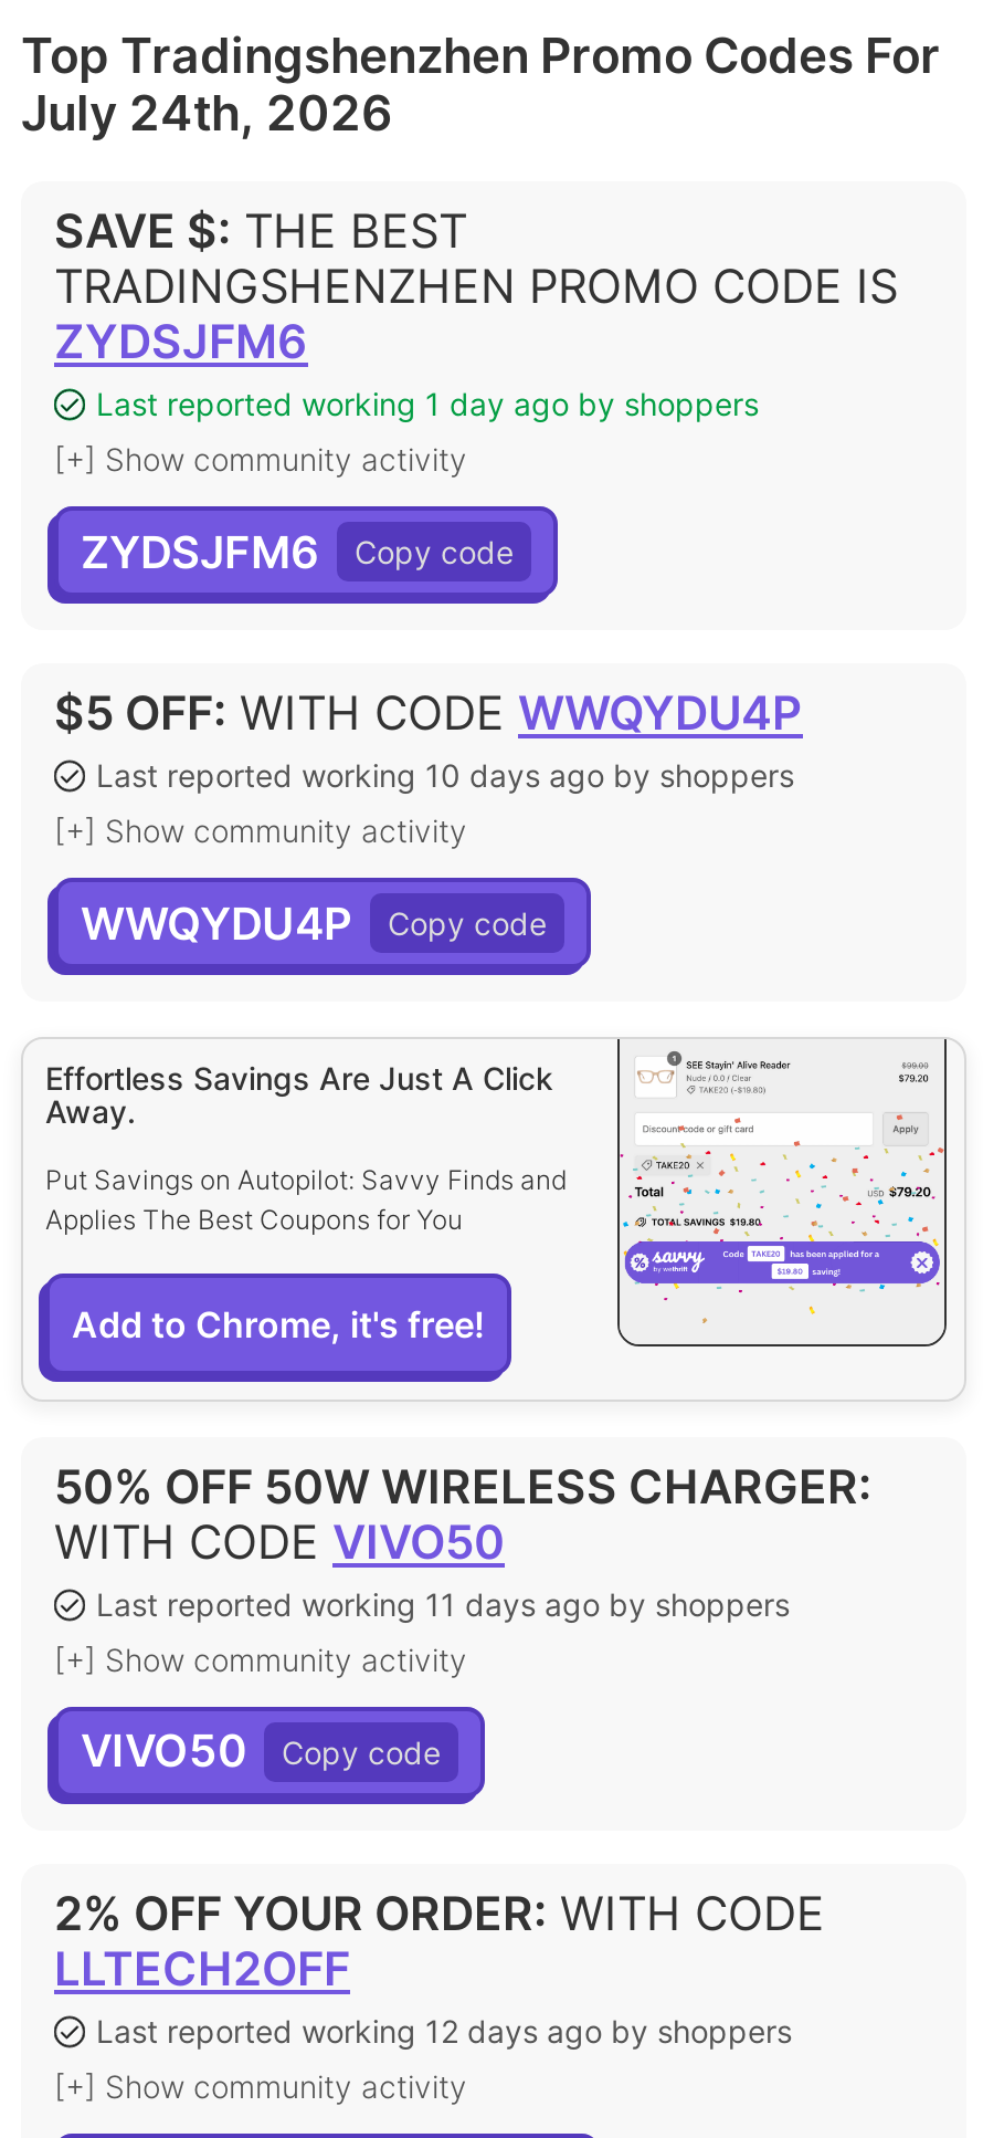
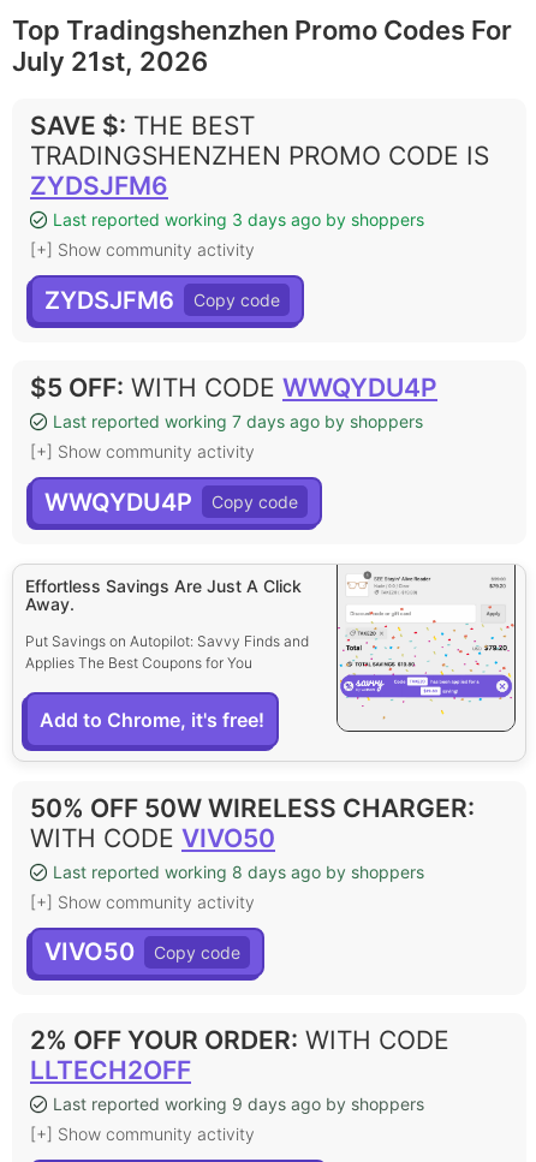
- July 24th, 2026
+ July 21st, 2026

- Last reported working 1 day ago by shoppers
+ Last reported working 3 days ago by shoppers

- Last reported working 10 days ago by shoppers
+ Last reported working 7 days ago by shoppers

- Last reported working 11 days ago by shoppers
+ Last reported working 8 days ago by shoppers

- Last reported working 12 days ago by shoppers
+ Last reported working 9 days ago by shoppers
